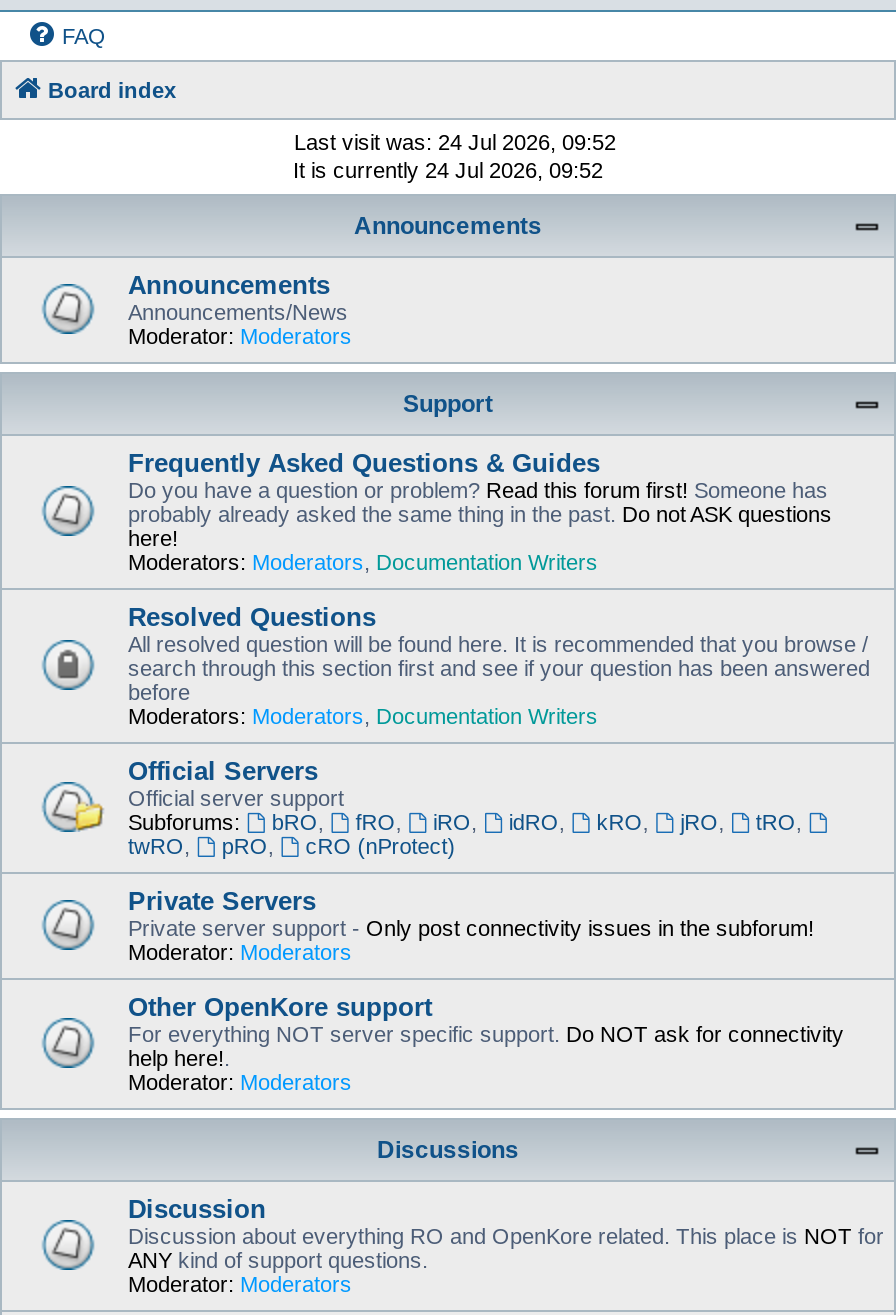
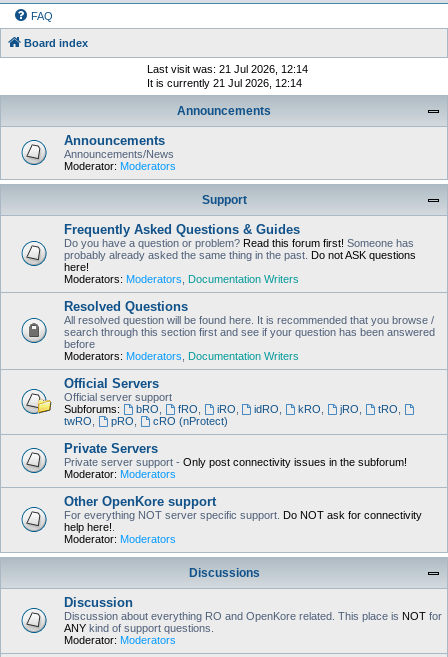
- Last visit was: 24 Jul 2026, 09:52
+ Last visit was: 21 Jul 2026, 12:14

- It is currently 24 Jul 2026, 09:52
+ It is currently 21 Jul 2026, 12:14
